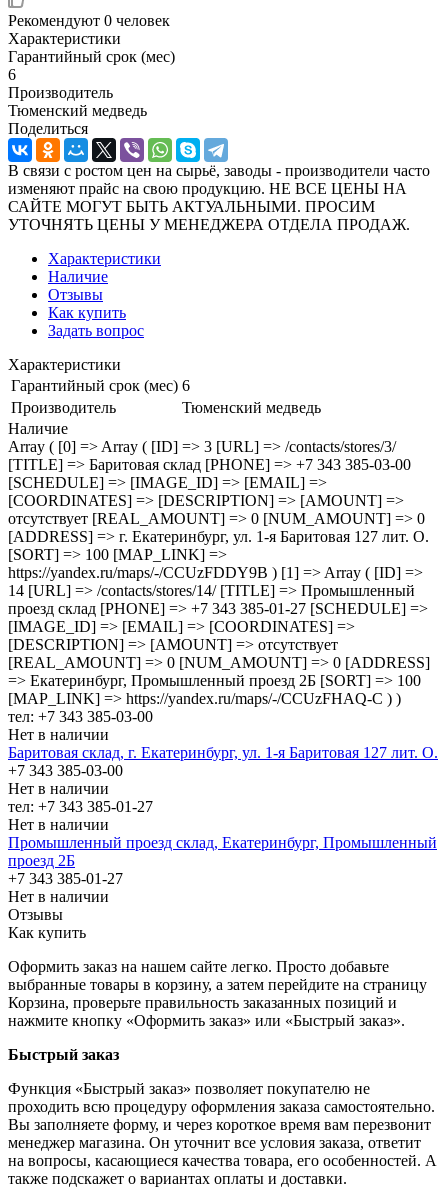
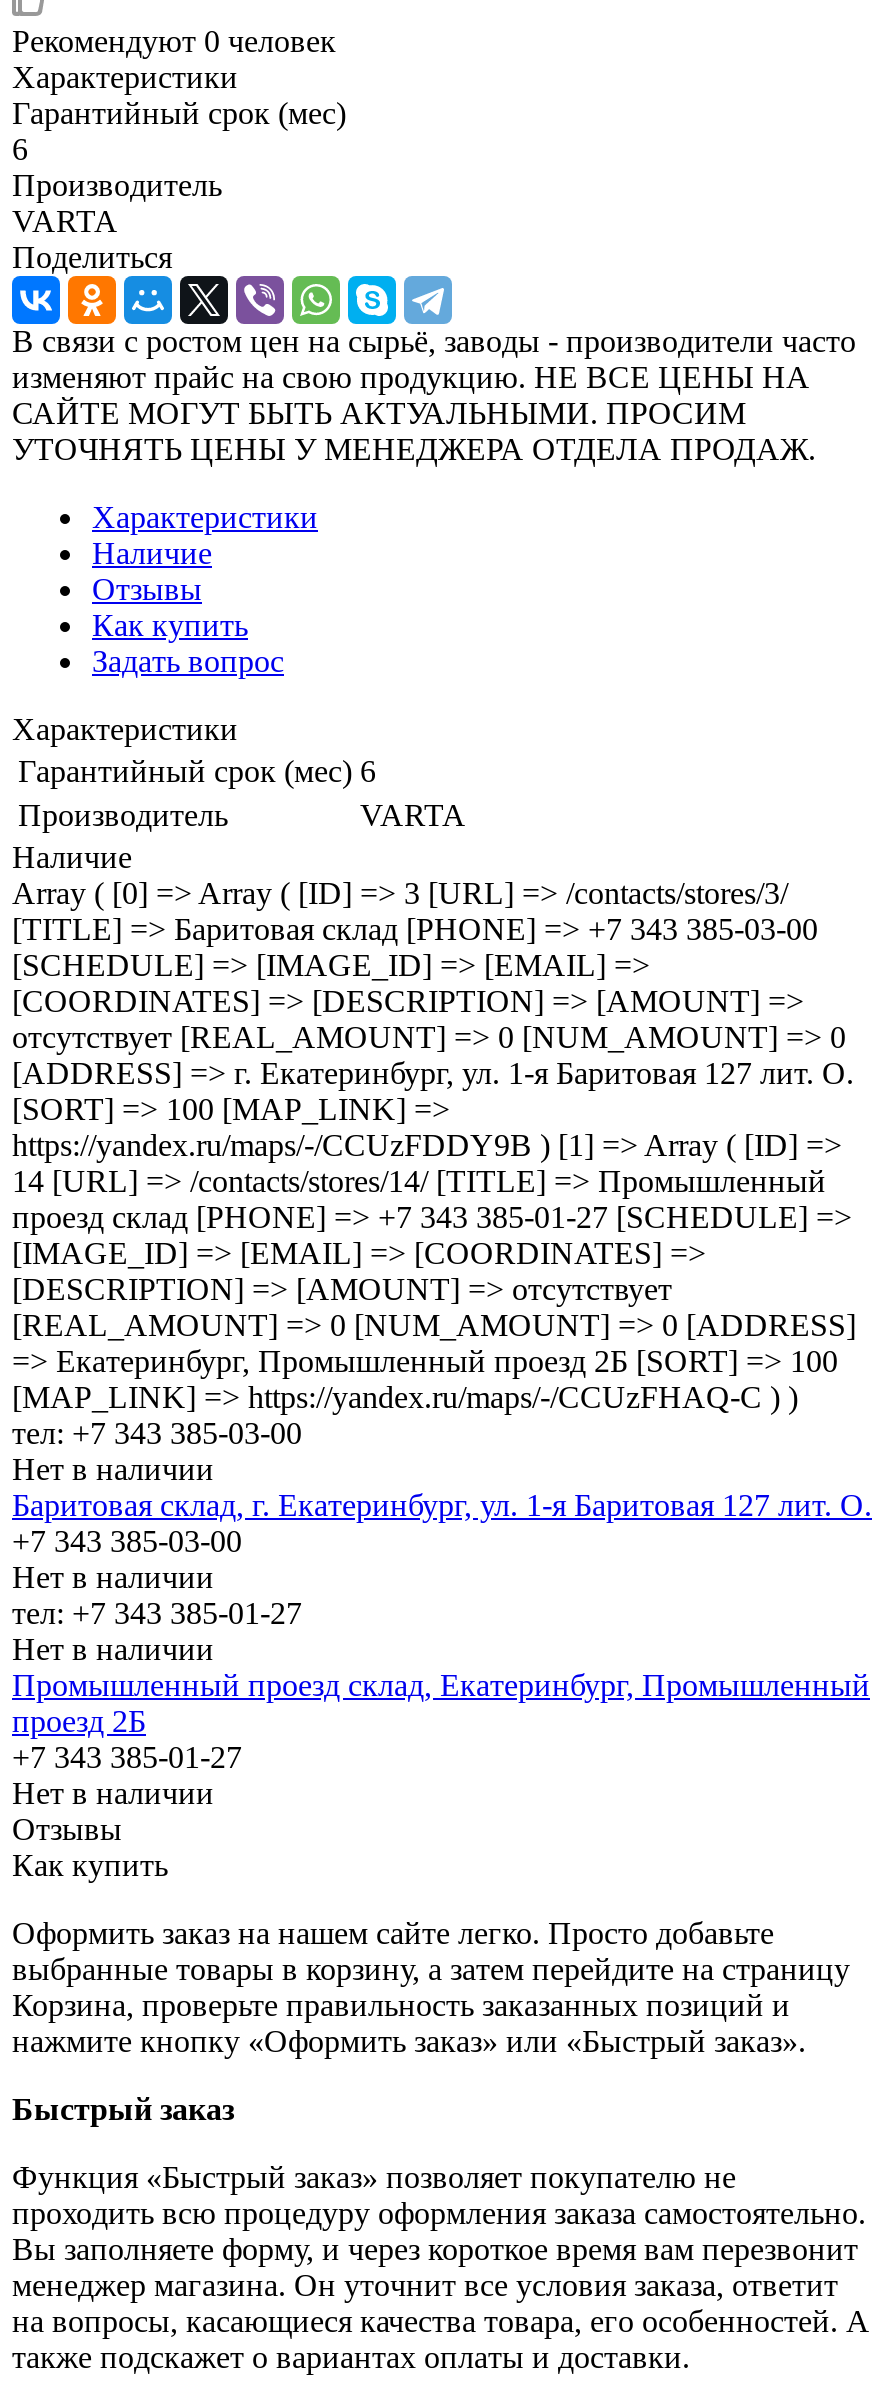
- Тюменский медведь
+ VARTA

- Тюменский медведь
+ VARTA
